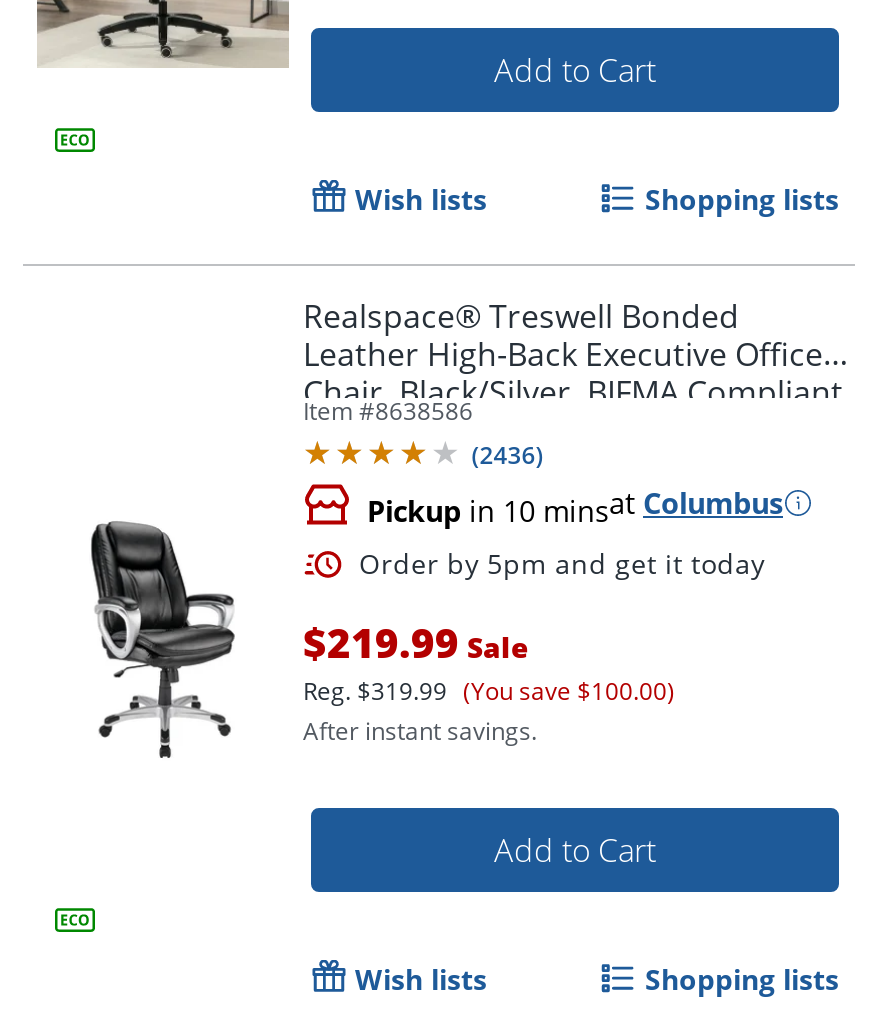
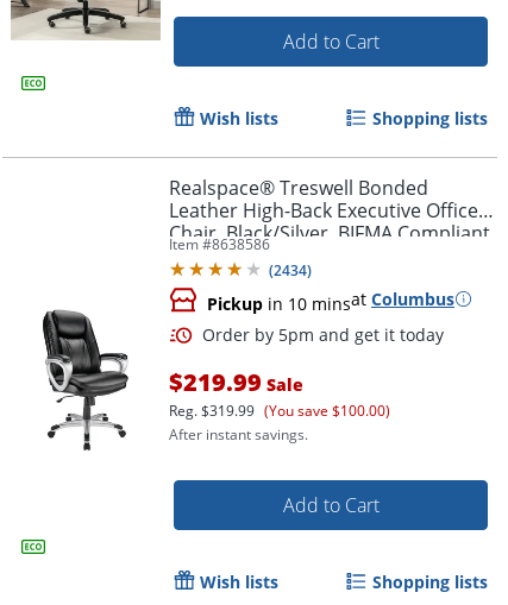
- (2436)
+ (2434)
